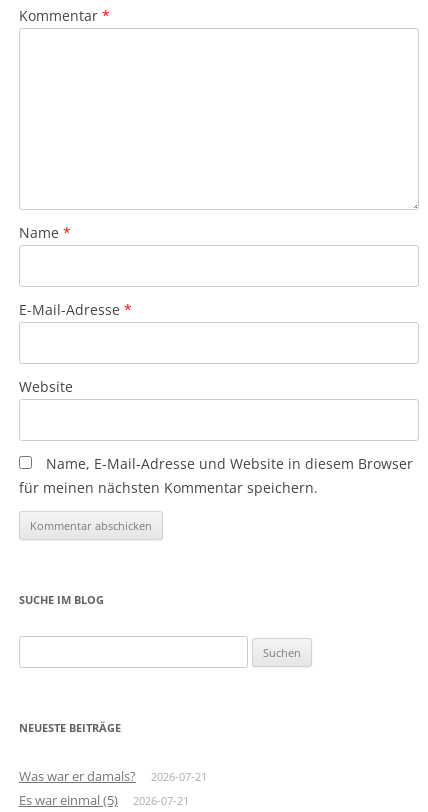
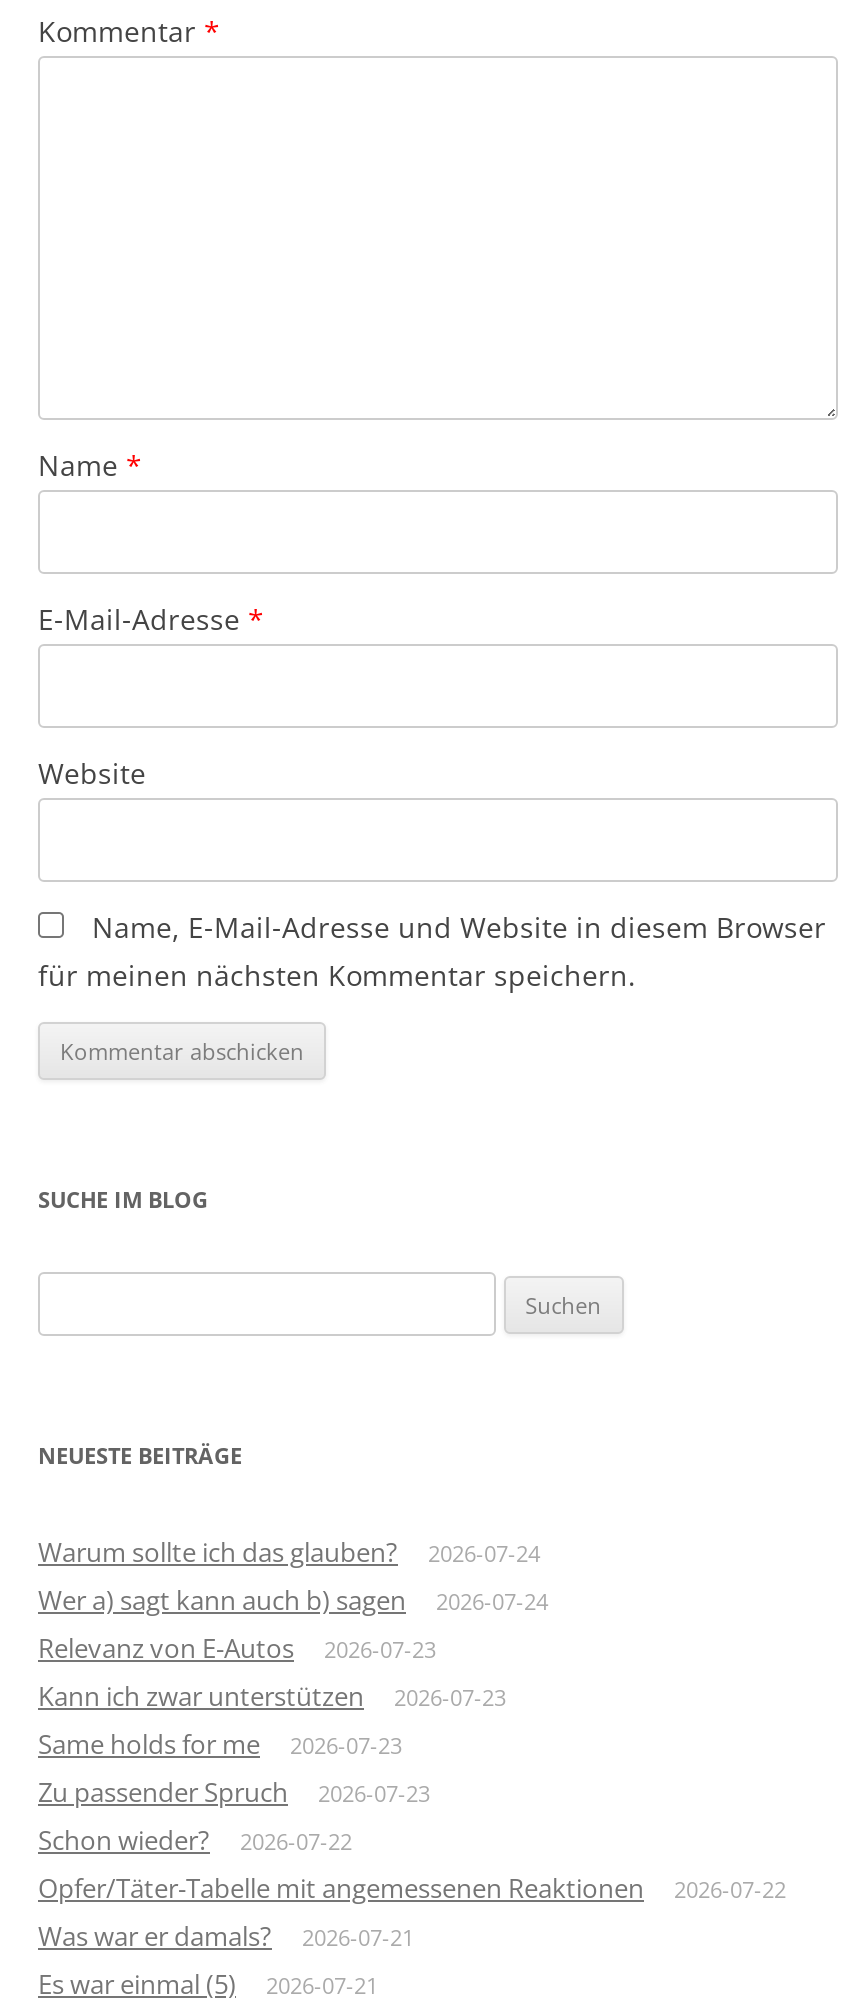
+ Warum sollte ich das glauben?
+ 2026-07-24
+ Wer a) sagt kann auch b) sagen
+ 2026-07-24
+ Relevanz von E-Autos
+ 2026-07-23
+ Kann ich zwar unterstützen
+ 2026-07-23
+ Same holds for me
+ 2026-07-23
+ Zu passender Spruch
+ 2026-07-23
+ Schon wieder?
+ 2026-07-22
+ Opfer/Täter-Tabelle mit angemessenen Reaktionen
+ 2026-07-22
